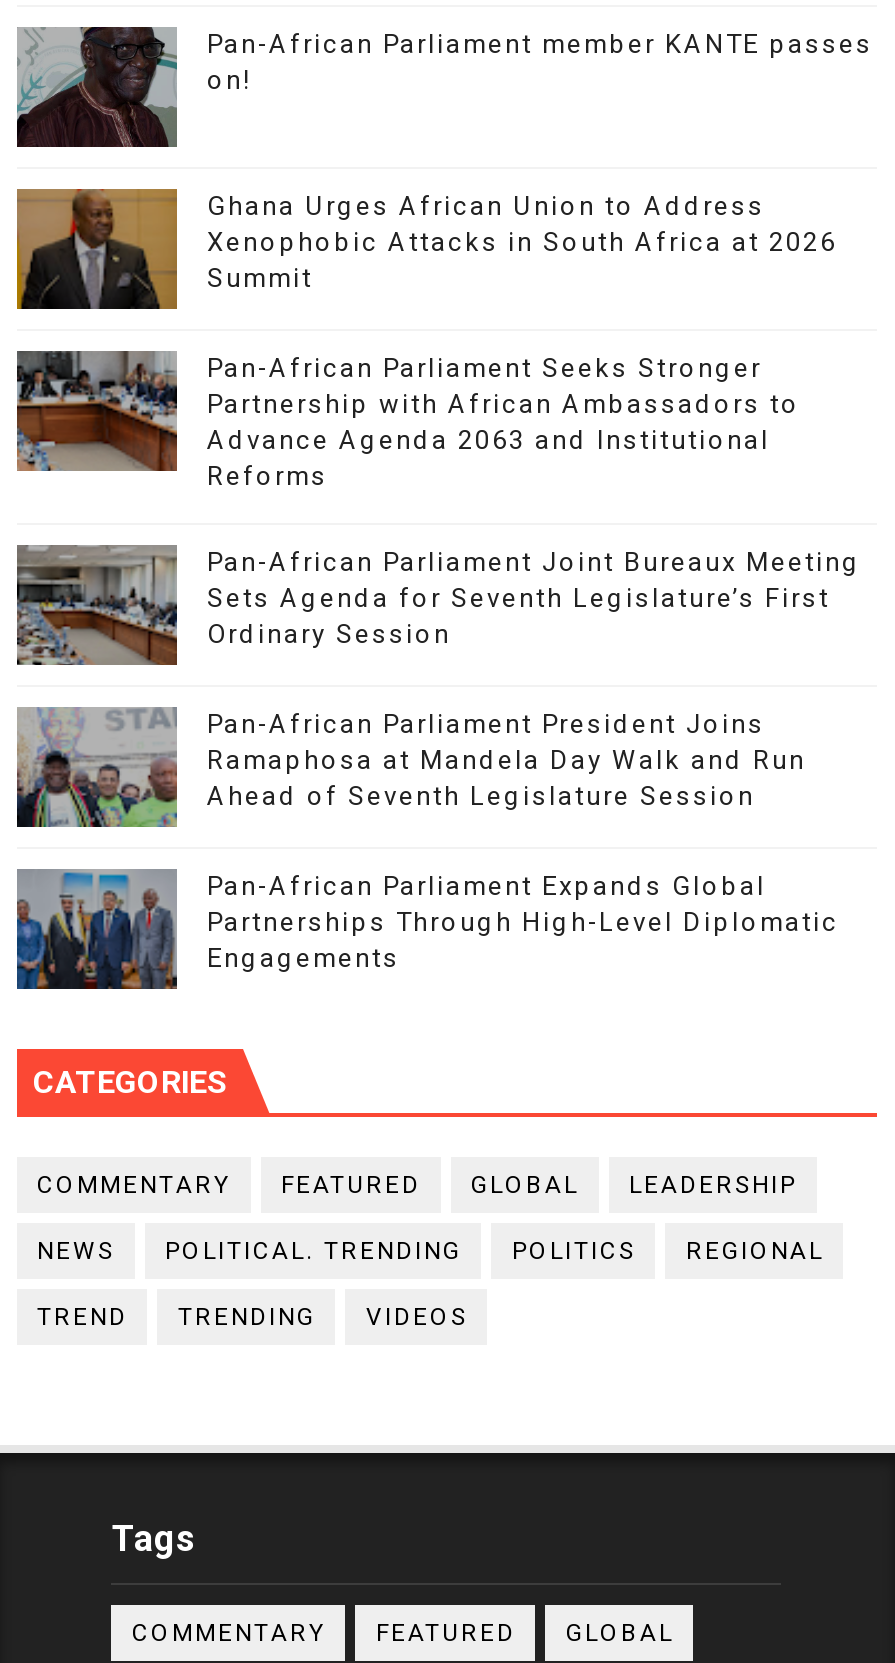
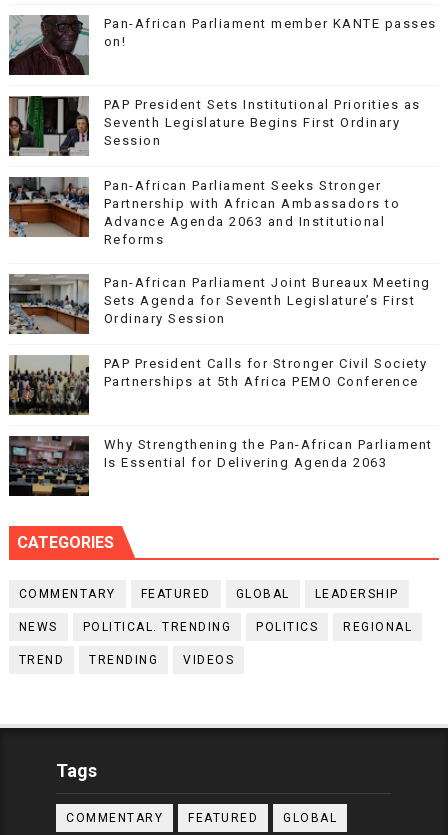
- [image]
- Ghana Urges African Union to Address
- Xenophobic Attacks in South Africa at 2026
- Summit
+ [image]
+ PAP President Sets Institutional Priorities as
+ Seventh Legislature Begins First Ordinary
+ Session

- [image]
- Pan-African Parliament President Joins
- Ramaphosa at Mandela Day Walk and Run
- Ahead of Seventh Legislature Session
+ [image]
+ PAP President Calls for Stronger Civil Society
+ Partnerships at 5th Africa PEMO Conference

- [image]
- Pan-African Parliament Expands Global
- Partnerships Through High-Level Diplomatic
- Engagements
+ [image]
+ Why Strengthening the Pan-African Parliament
+ Is Essential for Delivering Agenda 2063
